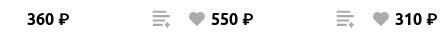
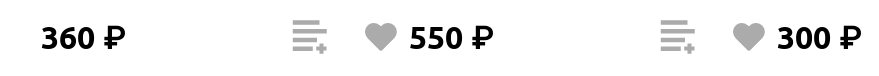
- 310 ₽
+ 300 ₽
